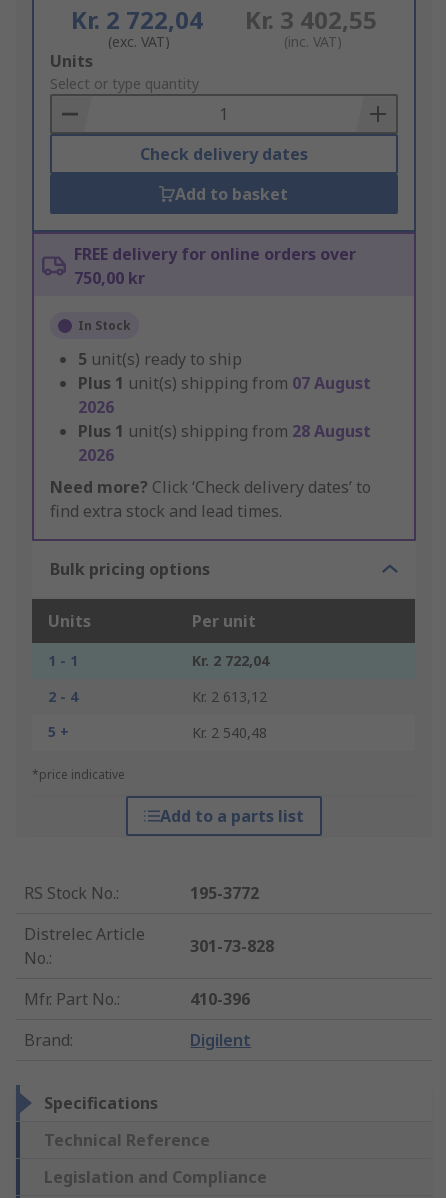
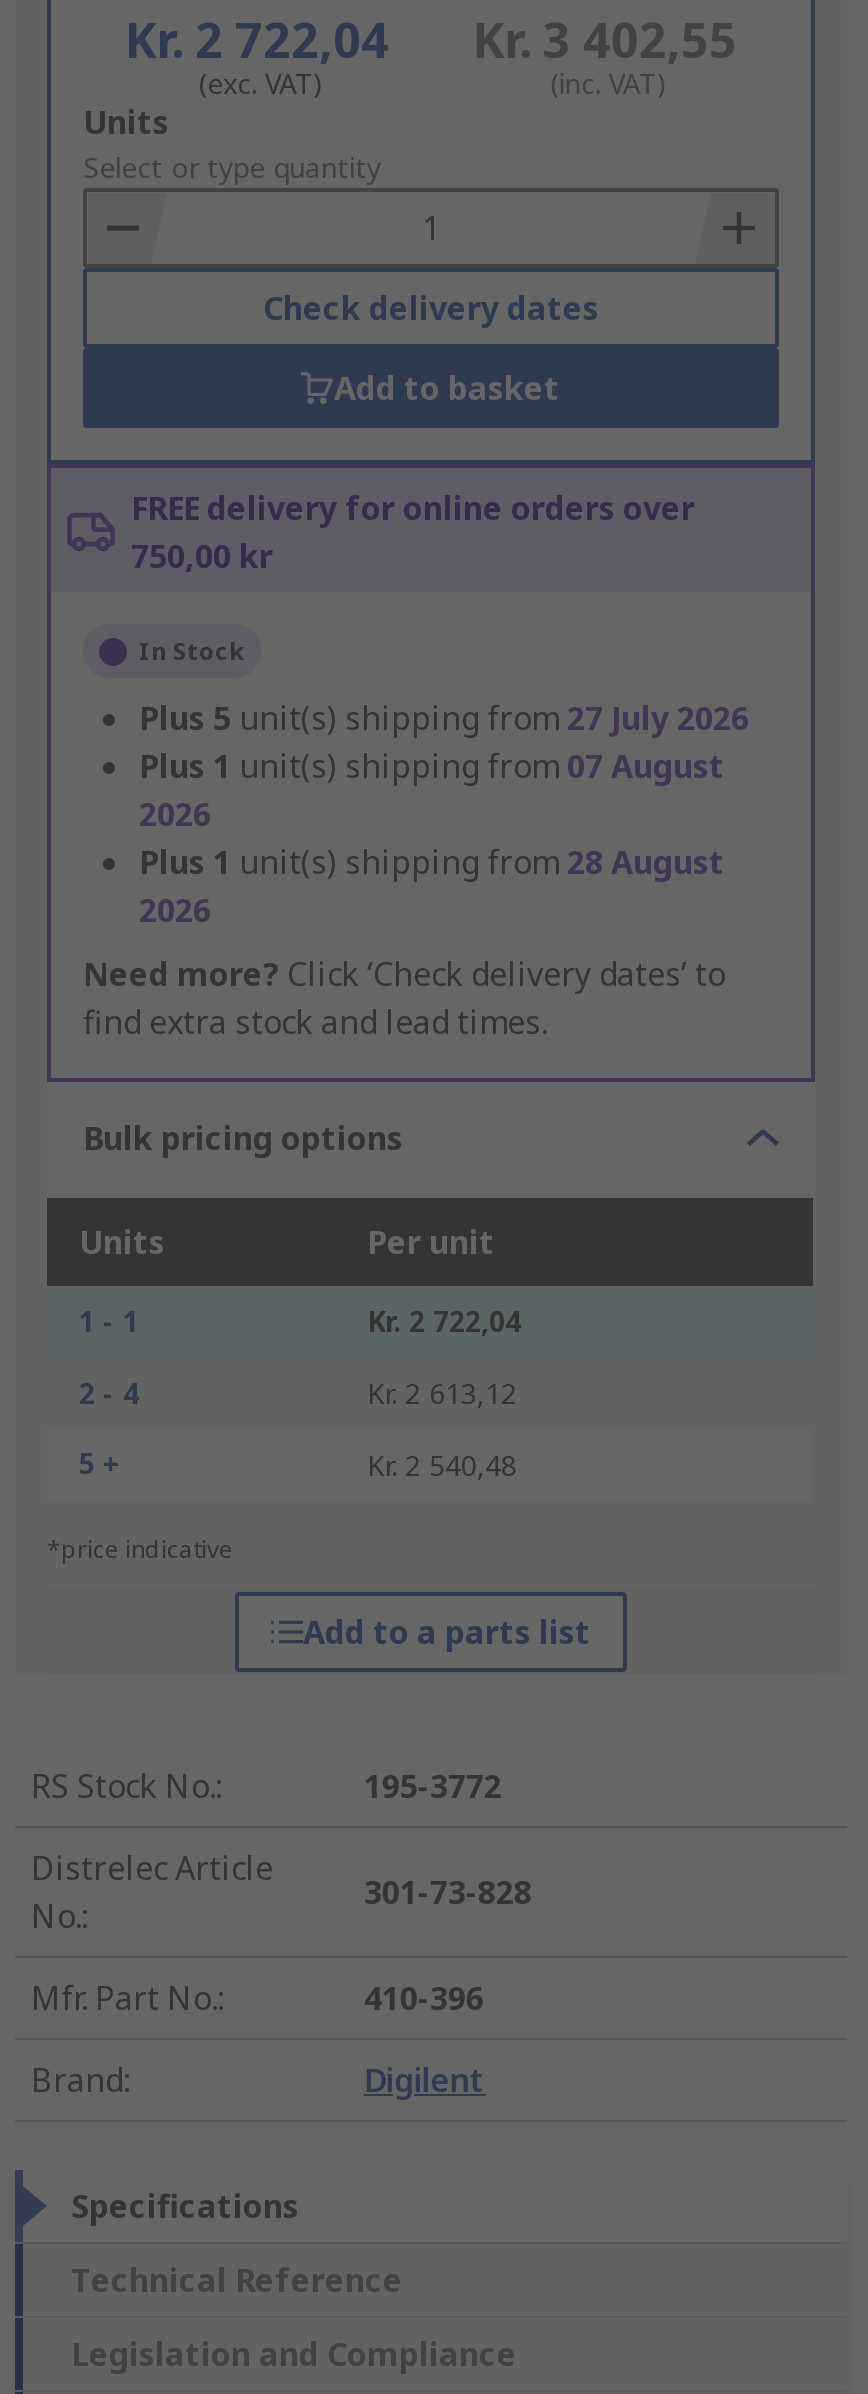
- 5 unit(s) ready to ship
+ Plus 5 unit(s) shipping from 27 July 2026
